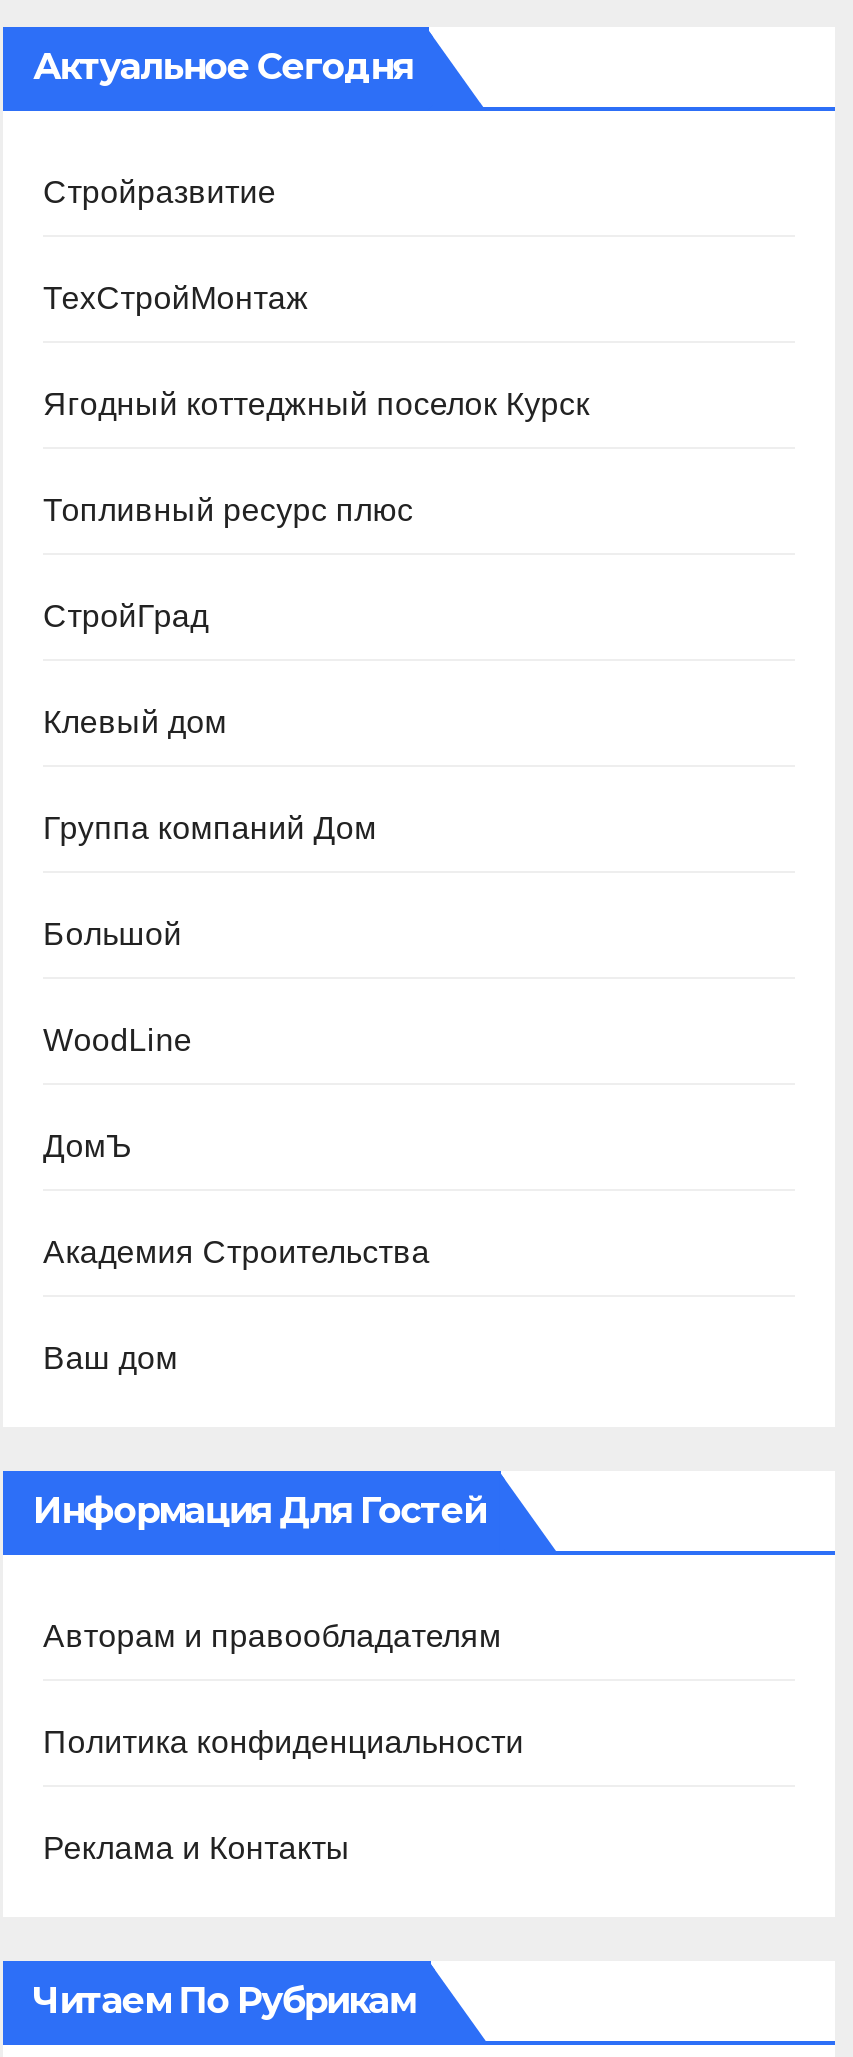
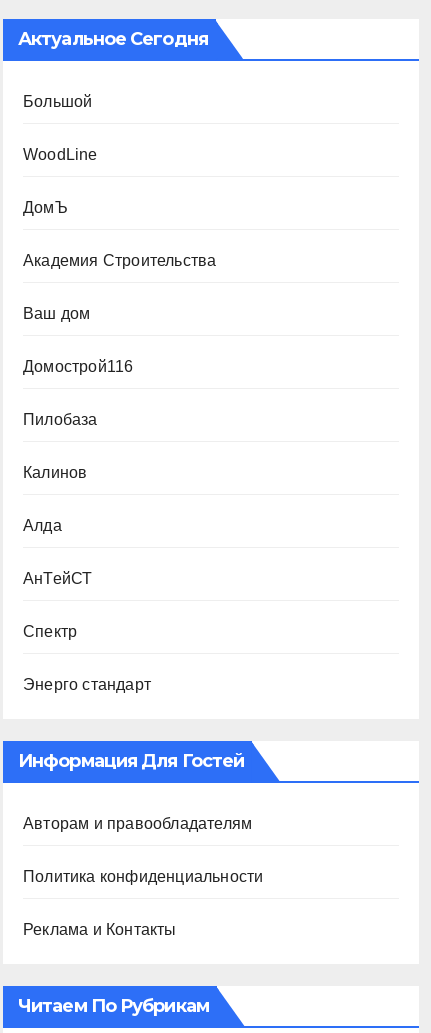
- Стройразвитие
- ТехСтройМонтаж
- Ягодный коттеджный поселок Курск
- Топливный ресурс плюс
- СтройГрад
- Клевый дом
- Группа компаний Дом

moved up: Большой | WoodLine | ДомЪ | Академия Строительства | Ваш дом

+ Домострой116
+ Пилобаза
+ Калинов
+ Алда
+ АнТейСТ
+ Спектр
+ Энерго стандарт
